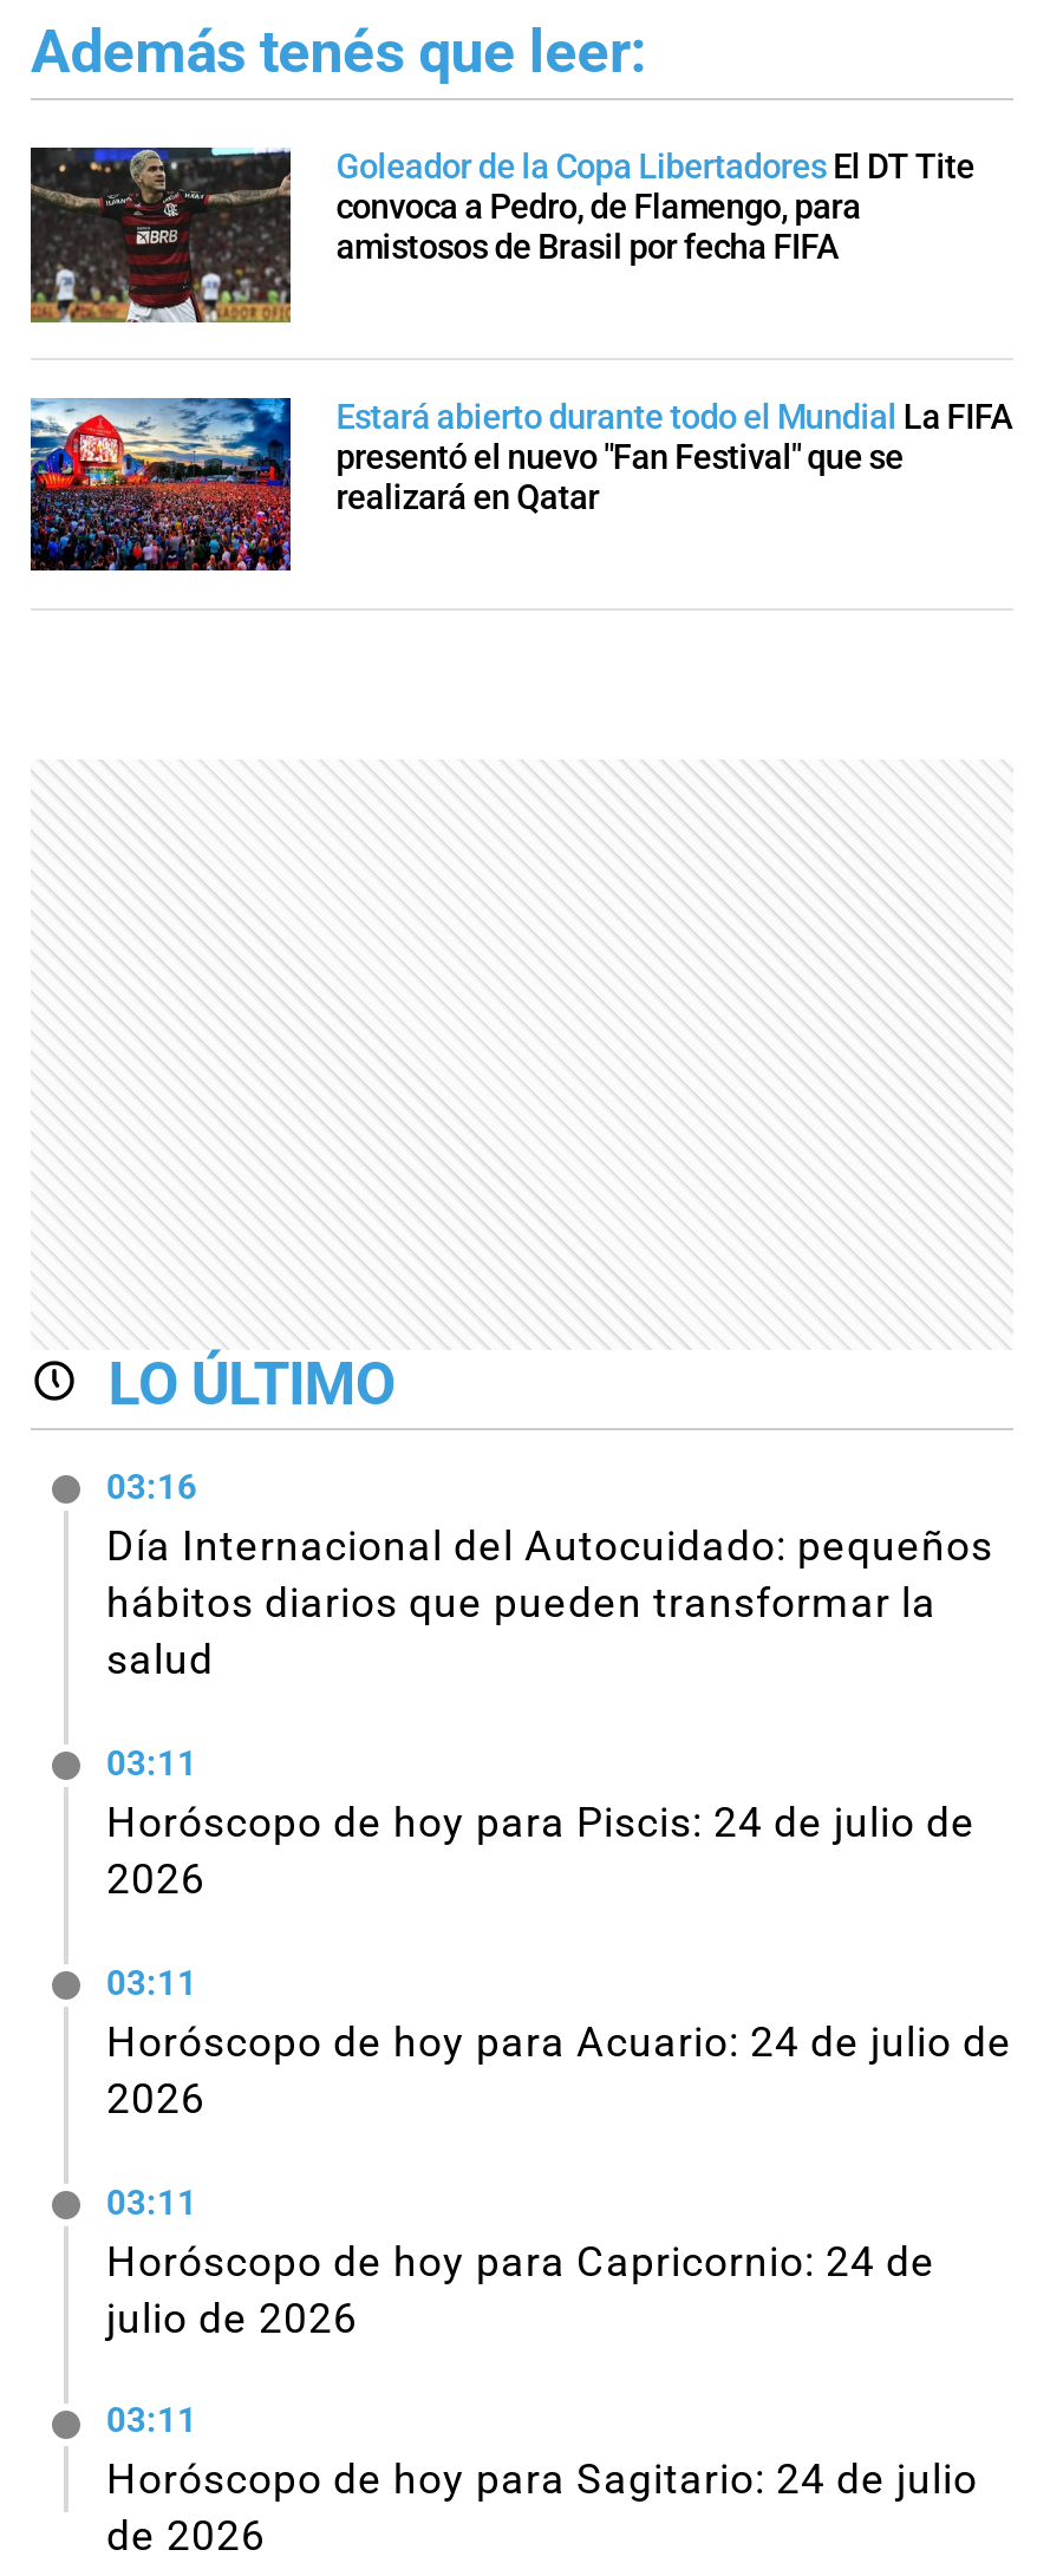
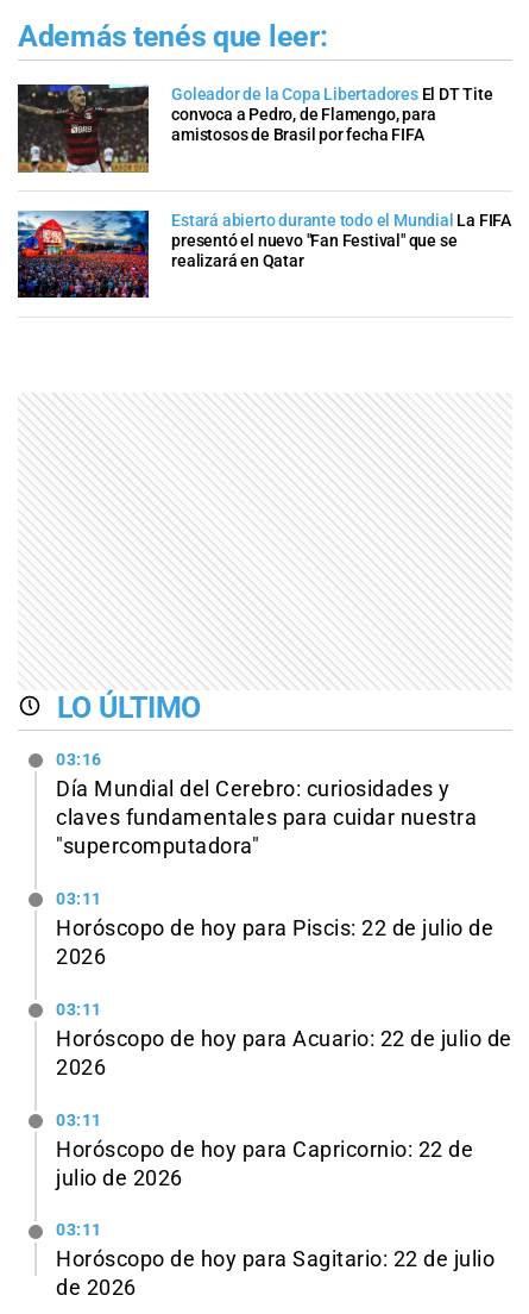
- Día Internacional del Autocuidado: pequeños
- hábitos diarios que pueden transformar la
- salud
+ Día Mundial del Cerebro: curiosidades y
+ claves fundamentales para cuidar nuestra
+ "supercomputadora"

- Horóscopo de hoy para Piscis: 24 de julio de
+ Horóscopo de hoy para Piscis: 22 de julio de

- Horóscopo de hoy para Acuario: 24 de julio de
+ Horóscopo de hoy para Acuario: 22 de julio de

- Horóscopo de hoy para Capricornio: 24 de
+ Horóscopo de hoy para Capricornio: 22 de

- Horóscopo de hoy para Sagitario: 24 de julio
+ Horóscopo de hoy para Sagitario: 22 de julio
